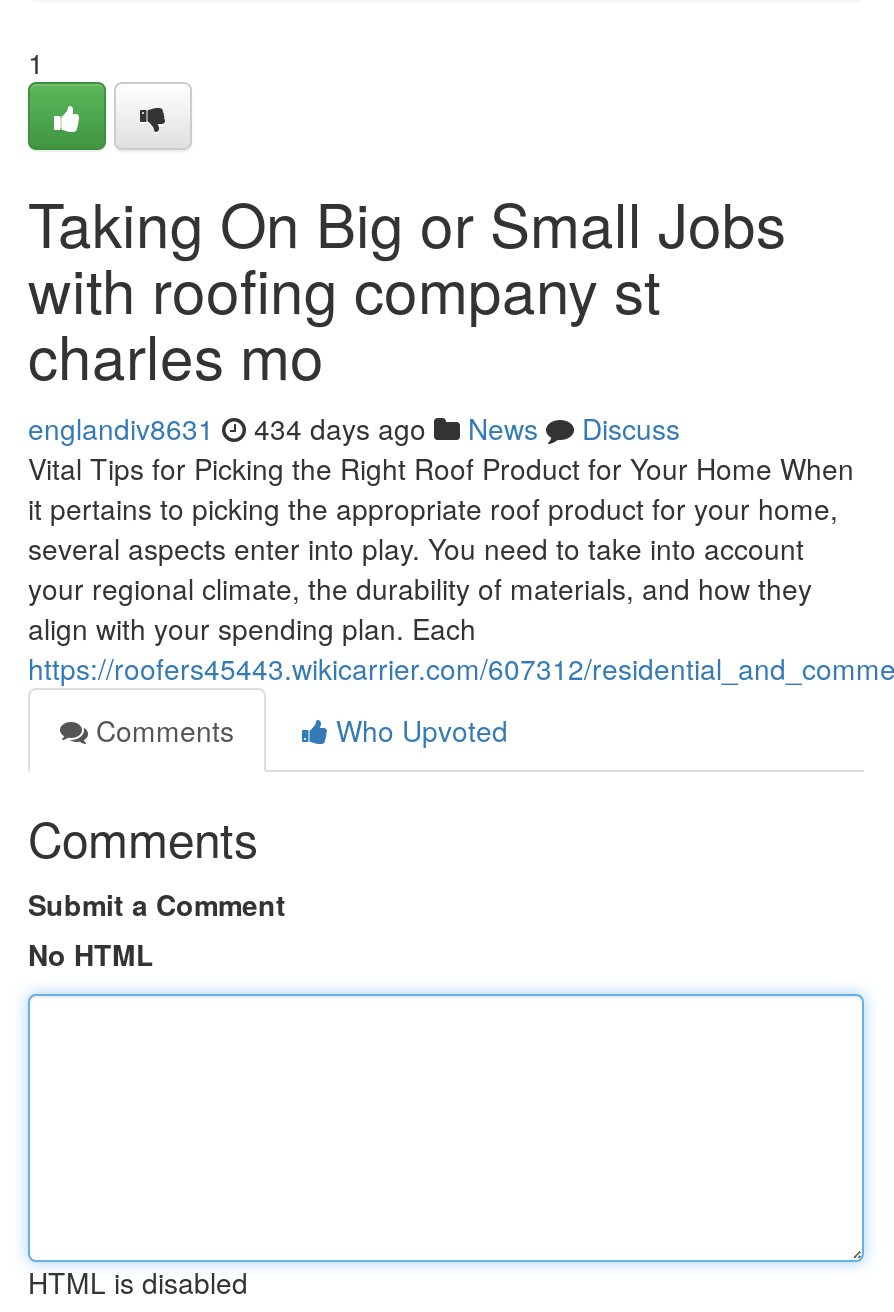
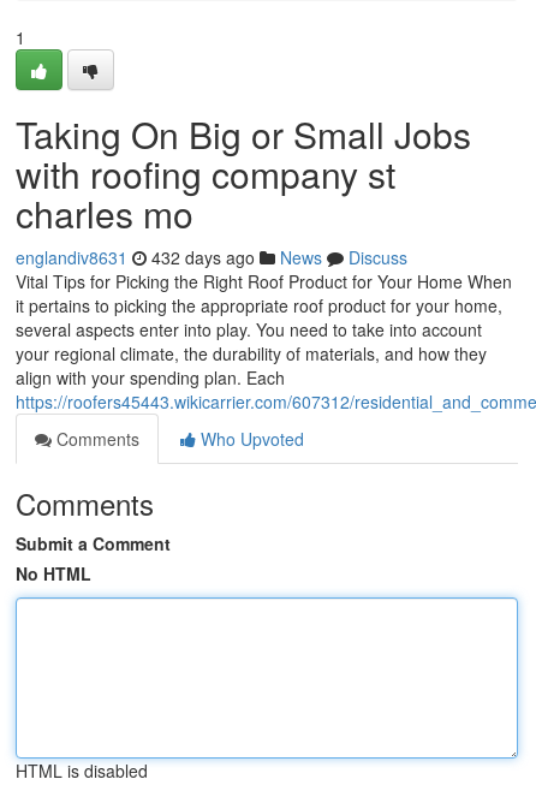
- englandiv8631 434 days ago News Discuss
+ englandiv8631 432 days ago News Discuss
